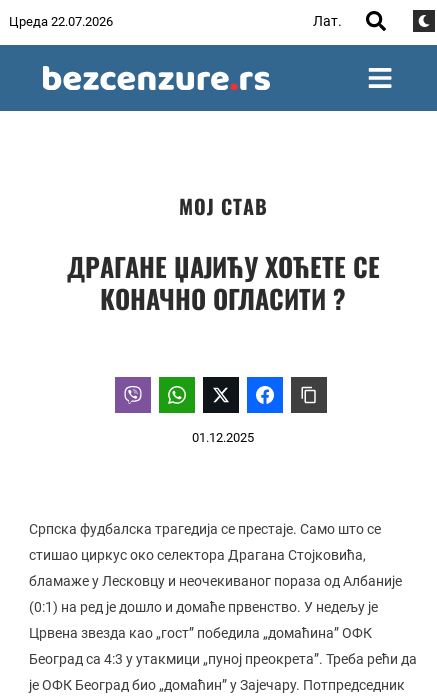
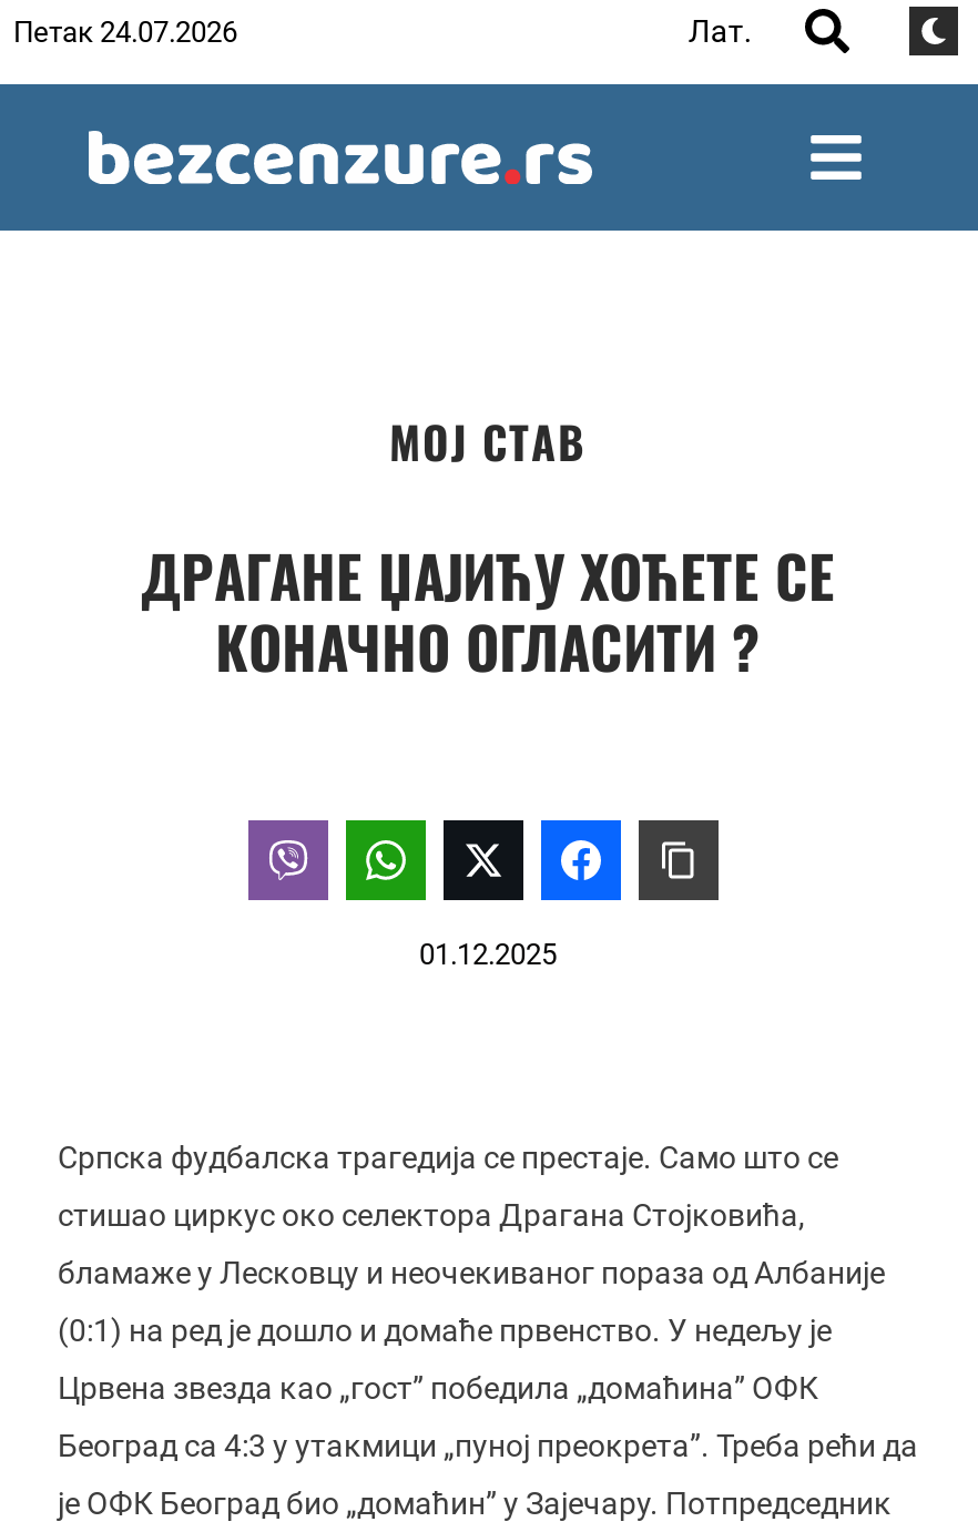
- Цреда 22.07.2026
+ Петак 24.07.2026
